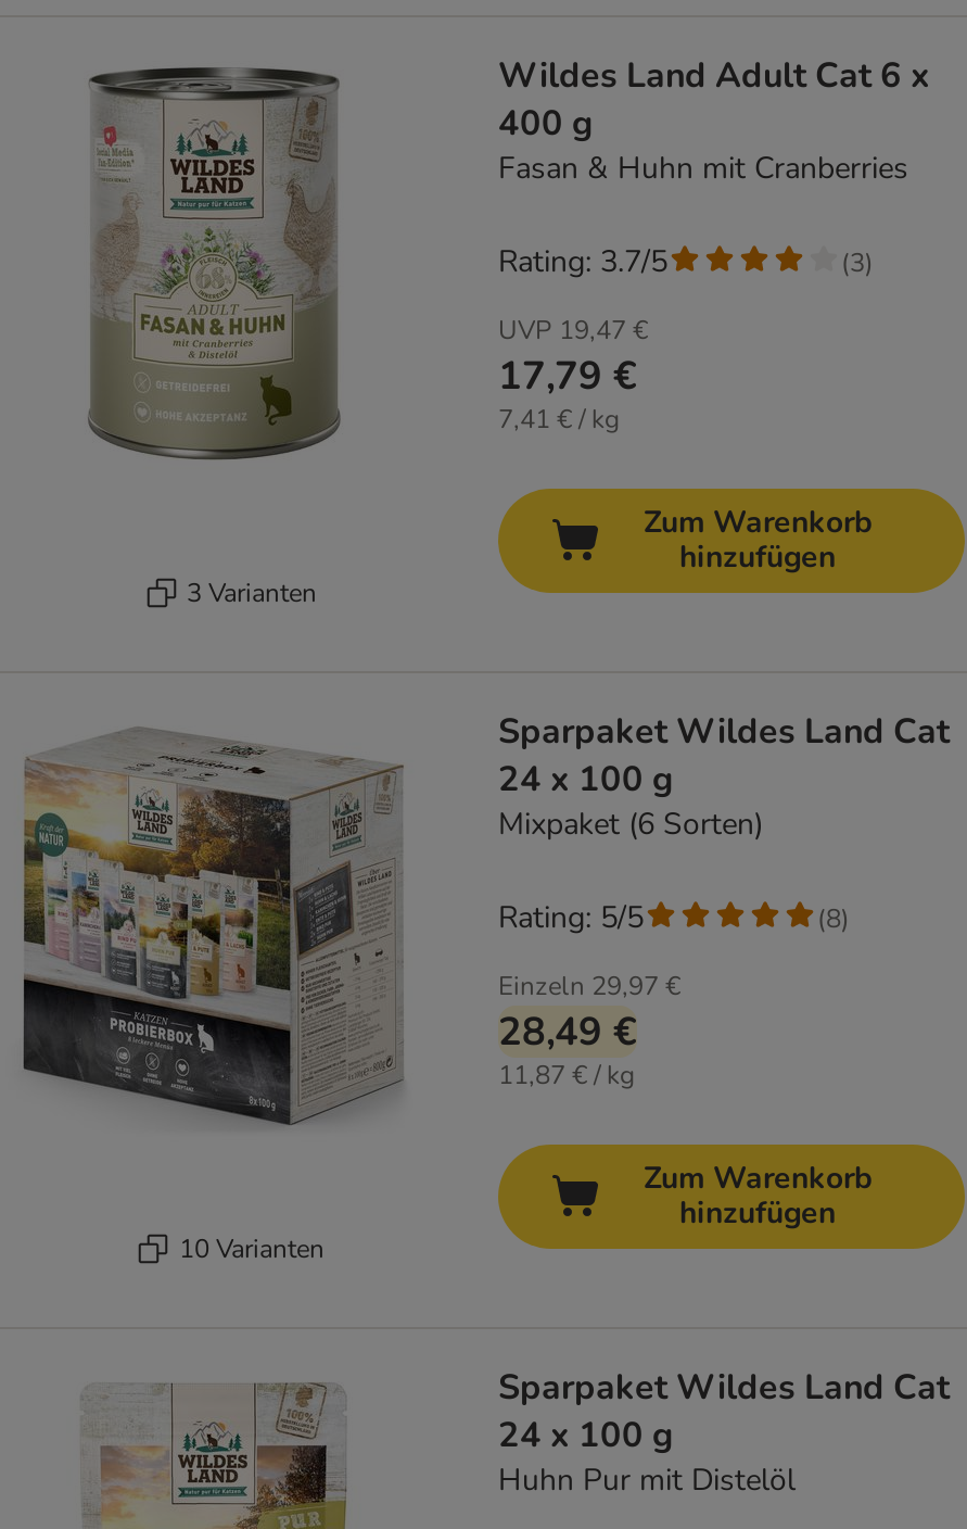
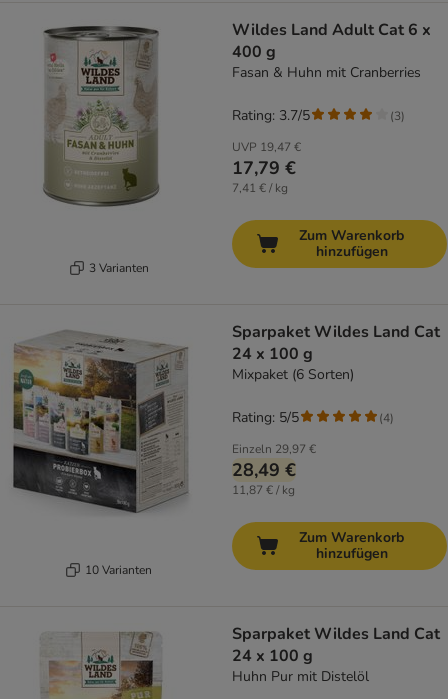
- (8)
+ (4)
